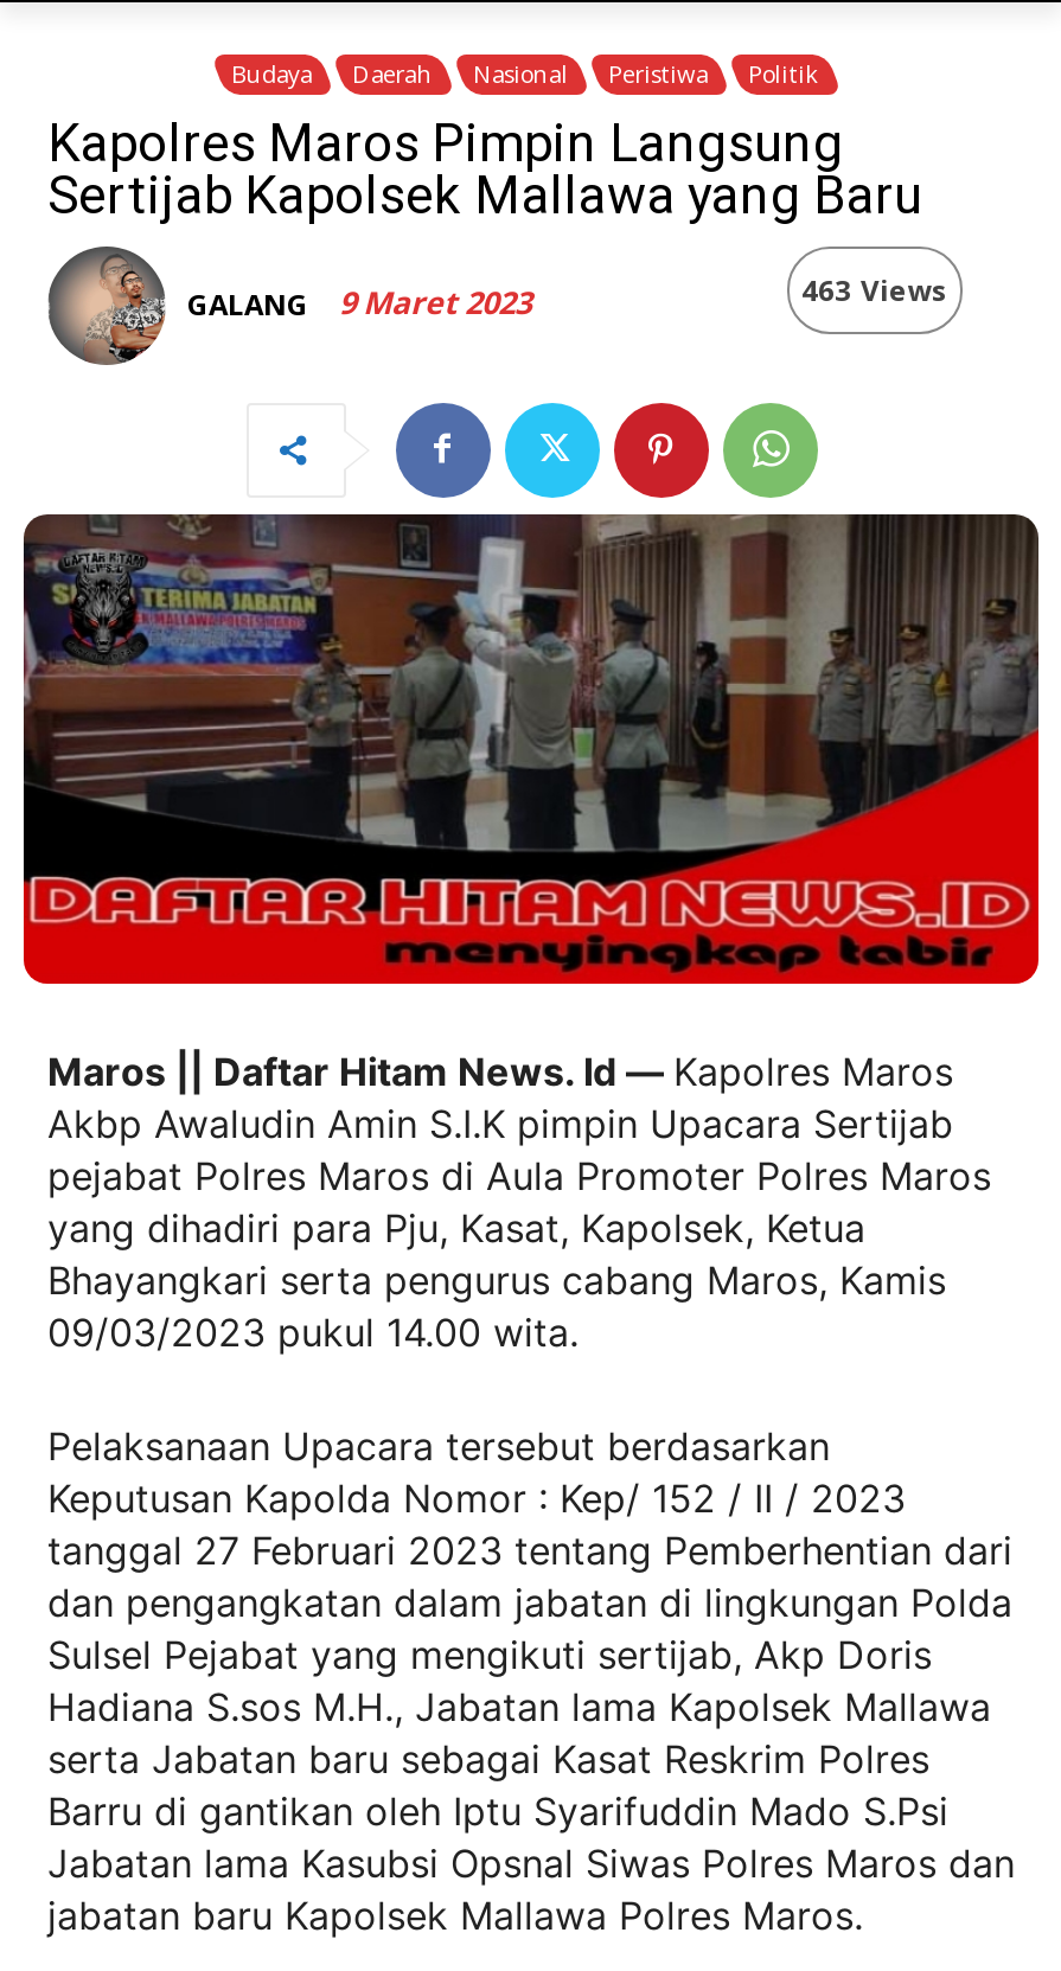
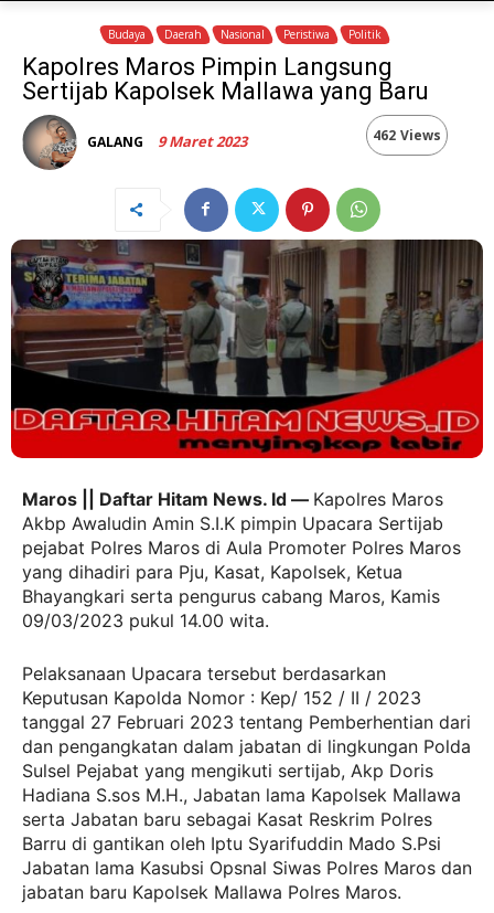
- 463 Views
+ 462 Views
